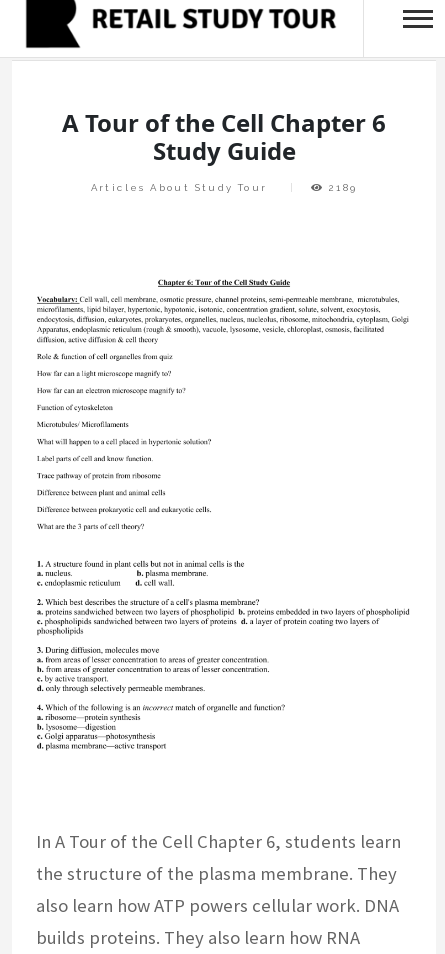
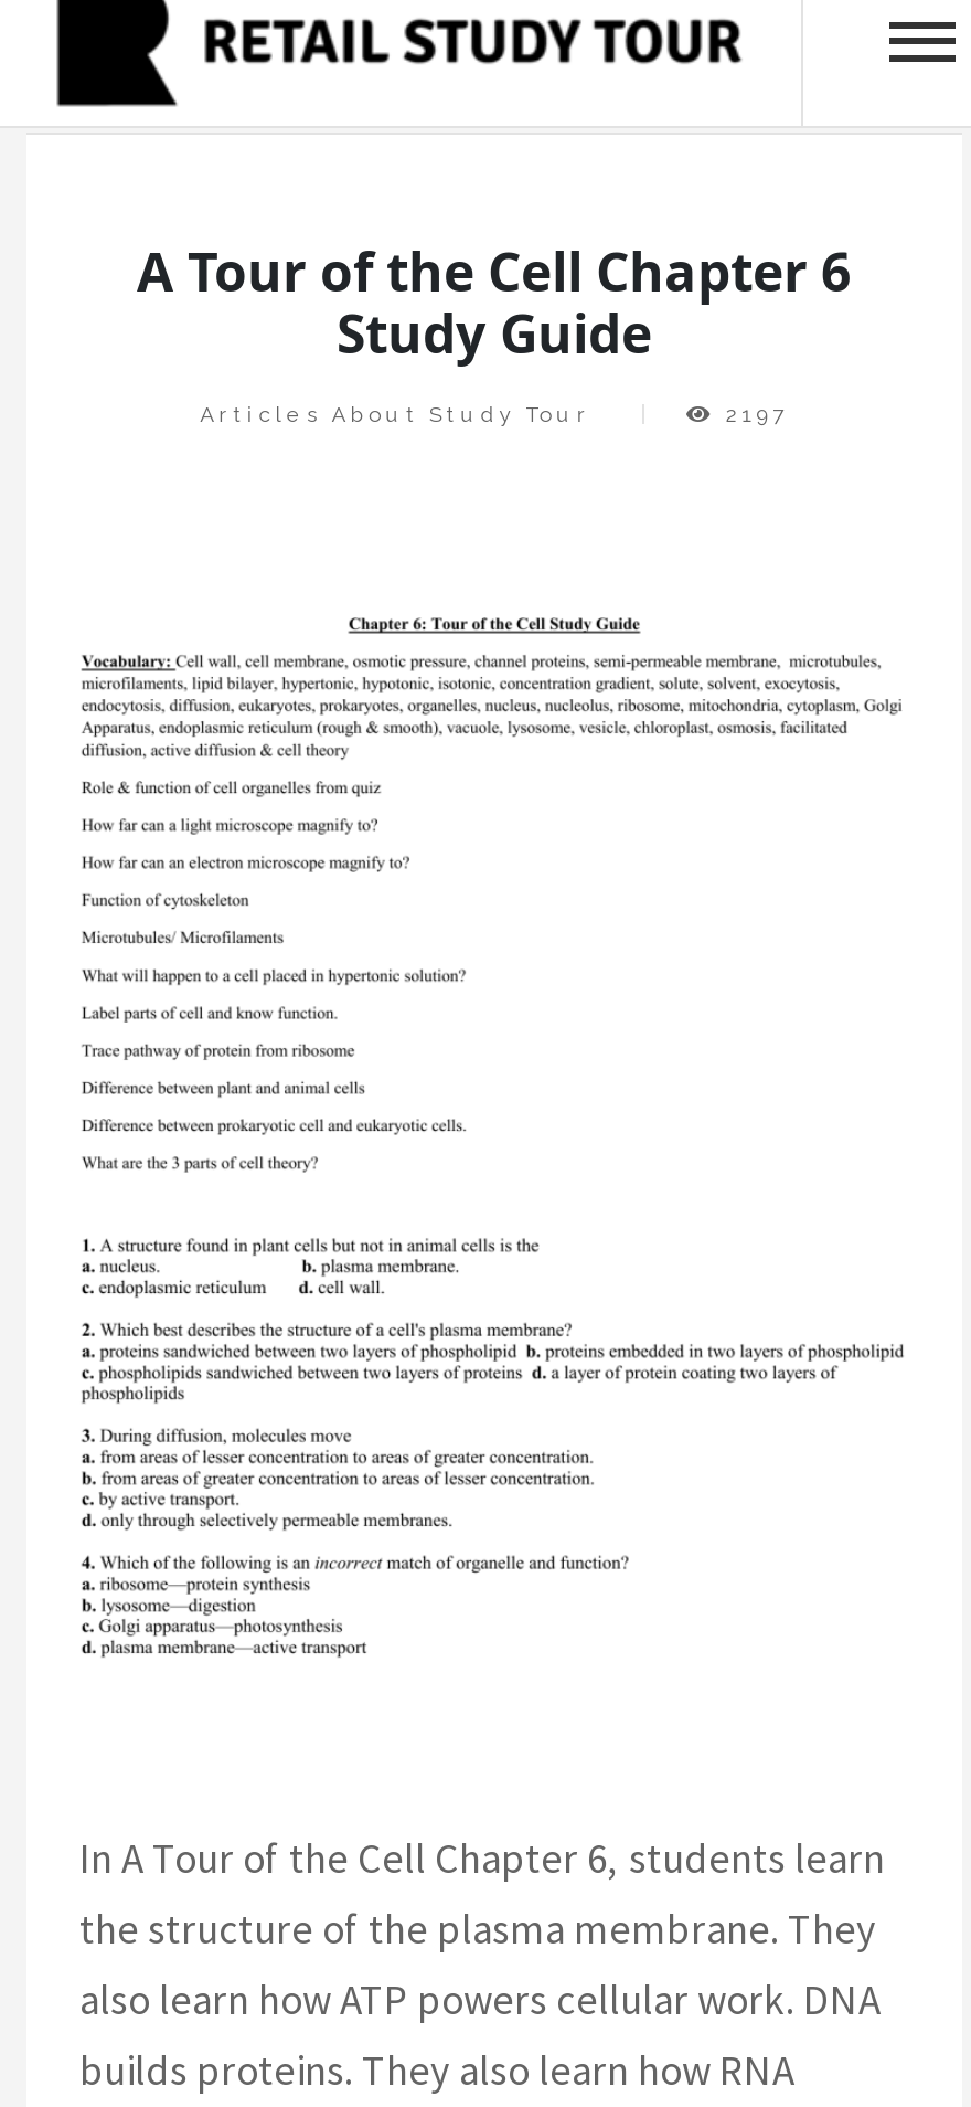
- 2189
+ 2197
